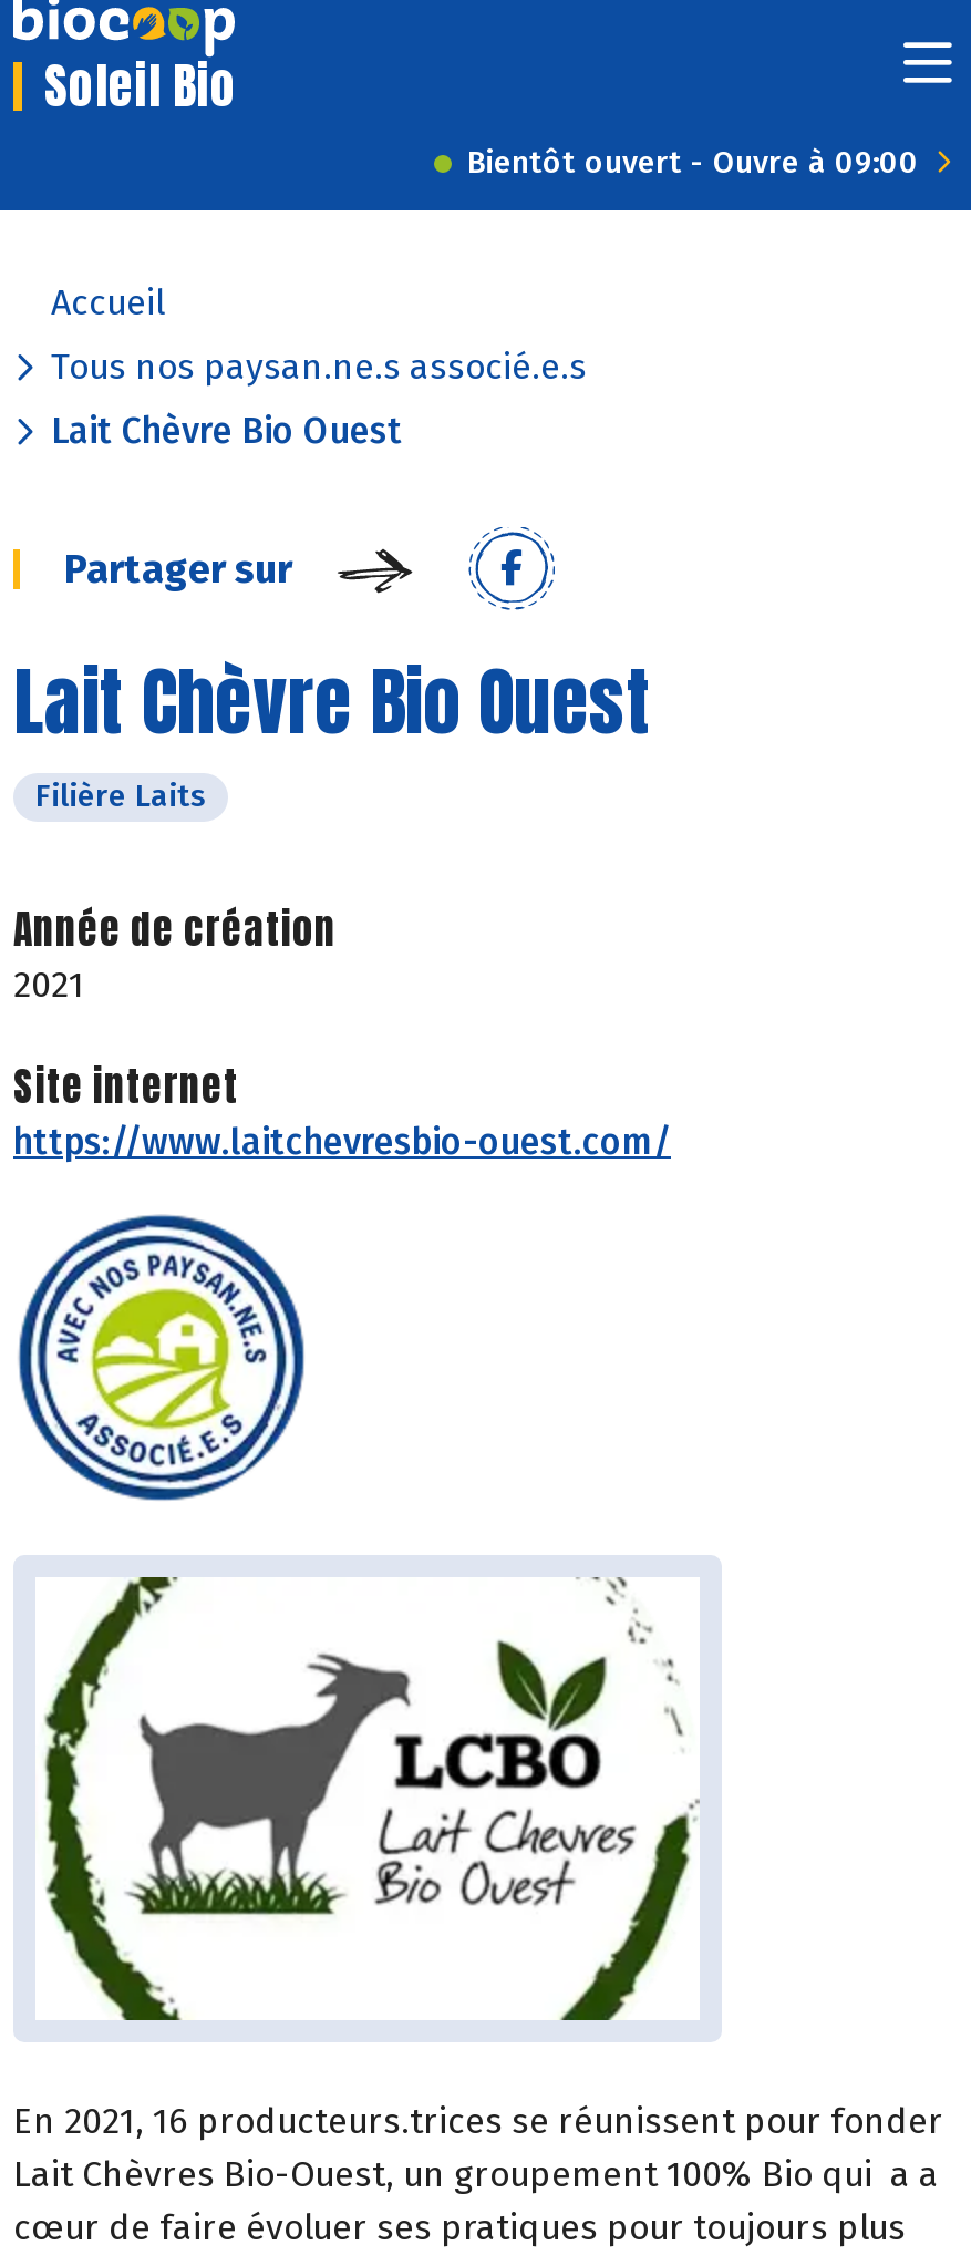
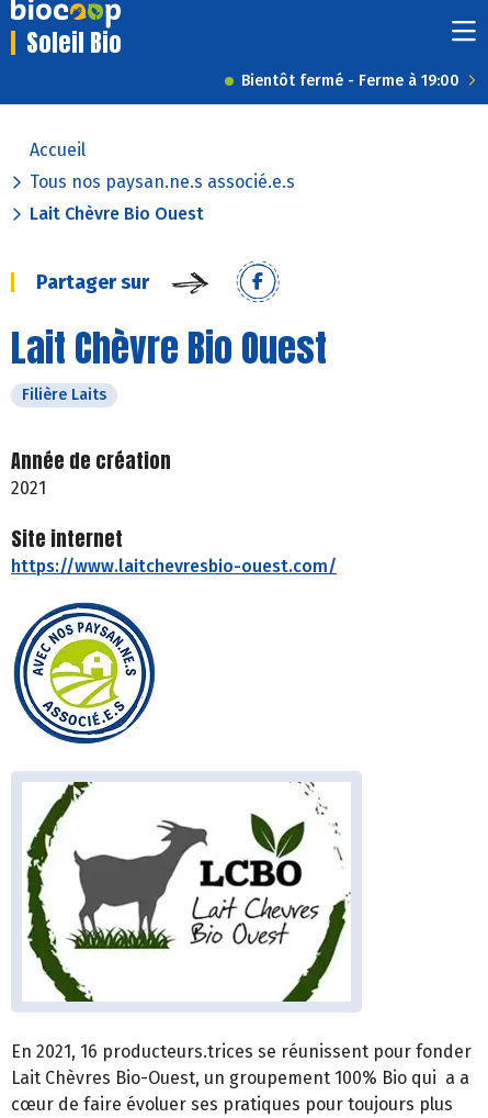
- Bientôt ouvert - Ouvre à 09:00
+ Bientôt fermé - Ferme à 19:00
